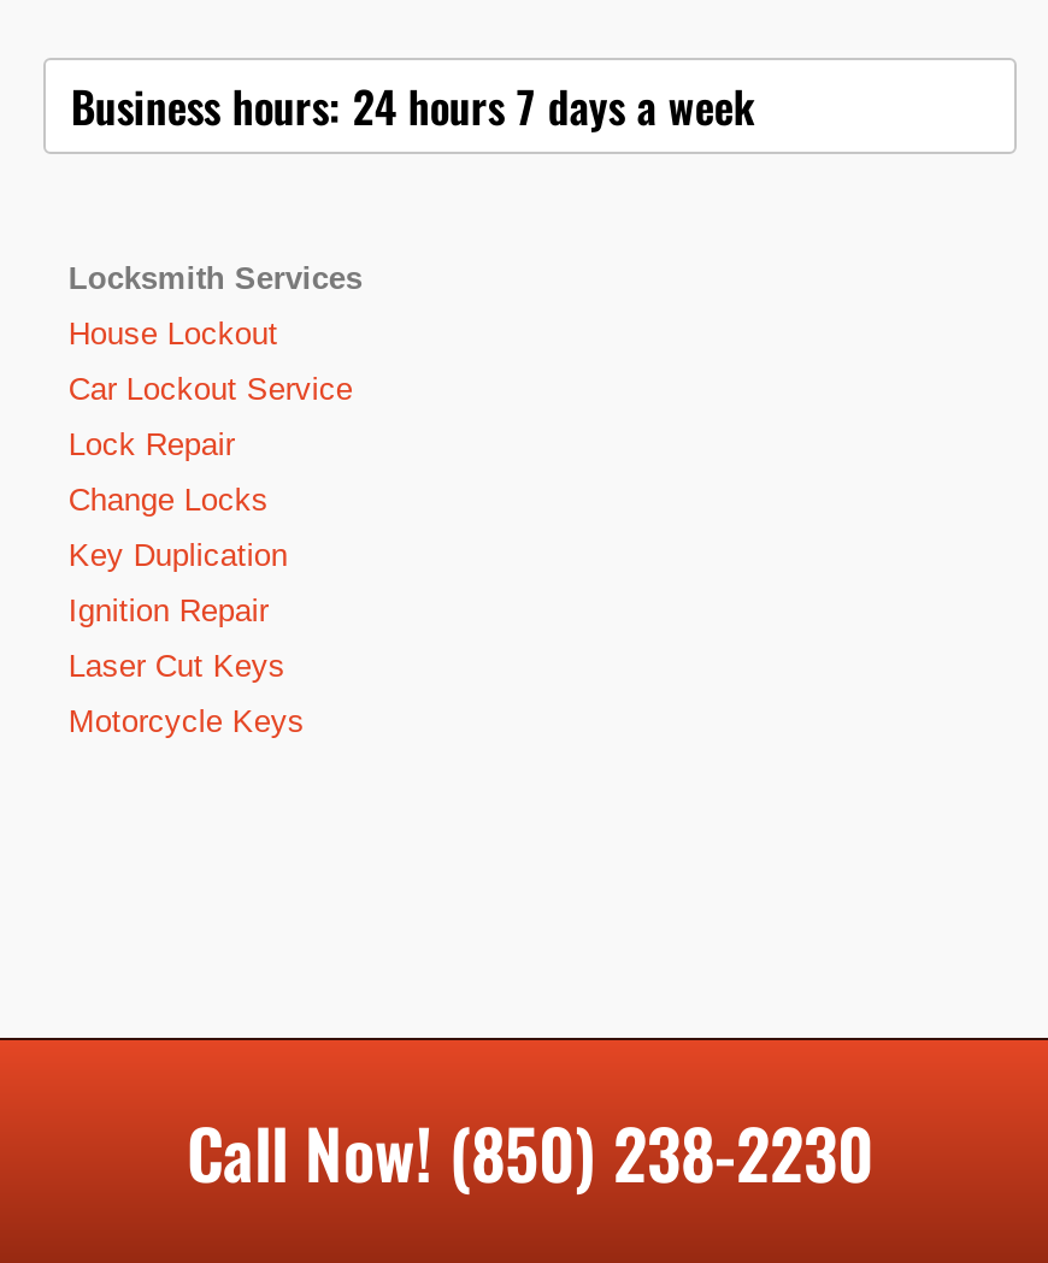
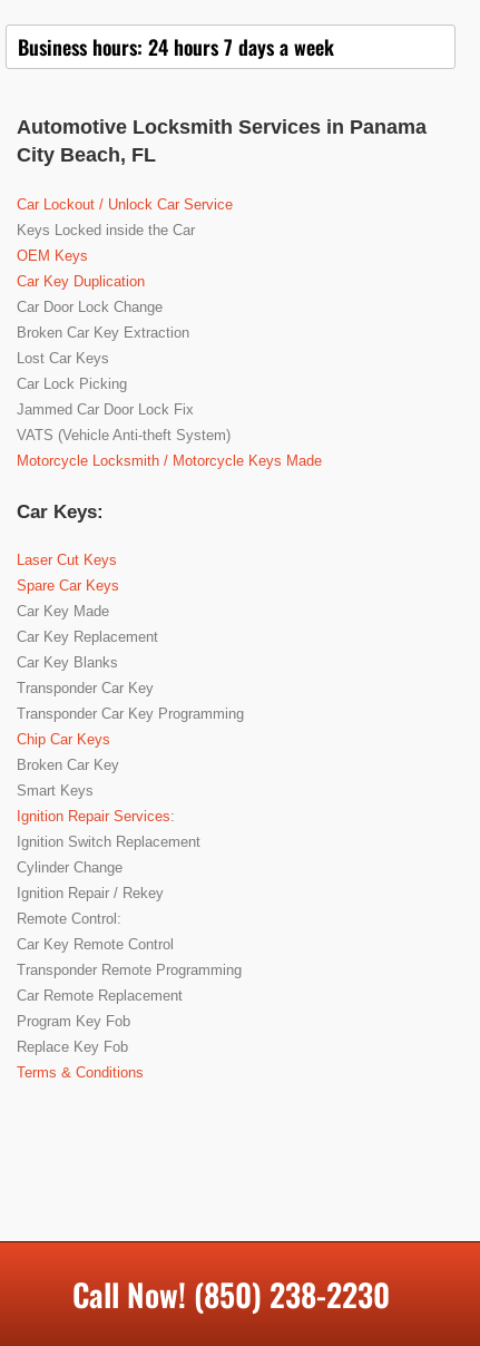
- Locksmith Services
- House Lockout
- Car Lockout Service
- Lock Repair
- Change Locks
- Key Duplication
- Ignition Repair
+ Automotive Locksmith Services in Panama
+ City Beach, FL
+ Car Lockout / Unlock Car Service
+ Keys Locked inside the Car
+ OEM Keys
+ Car Key Duplication
+ Car Door Lock Change
+ Broken Car Key Extraction
+ Lost Car Keys
+ Car Lock Picking
+ Jammed Car Door Lock Fix
+ VATS (Vehicle Anti-theft System)
+ Motorcycle Locksmith / Motorcycle Keys Made
+ Car Keys:

- Motorcycle Keys
+ Spare Car Keys
+ Car Key Made
+ Car Key Replacement
+ Car Key Blanks
+ Transponder Car Key
+ Transponder Car Key Programming
+ Chip Car Keys
+ Broken Car Key
+ Smart Keys
+ Ignition Repair Services:
+ Ignition Switch Replacement
+ Cylinder Change
+ Ignition Repair / Rekey
+ Remote Control:
+ Car Key Remote Control
+ Transponder Remote Programming
+ Car Remote Replacement
+ Program Key Fob
+ Replace Key Fob
+ Terms & Conditions
